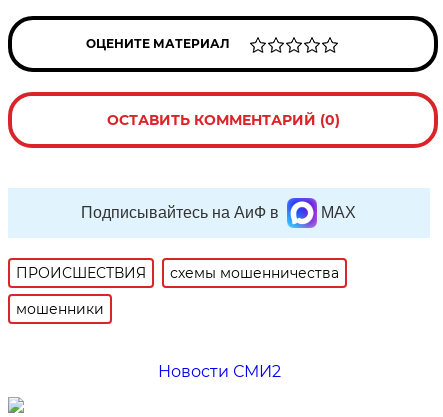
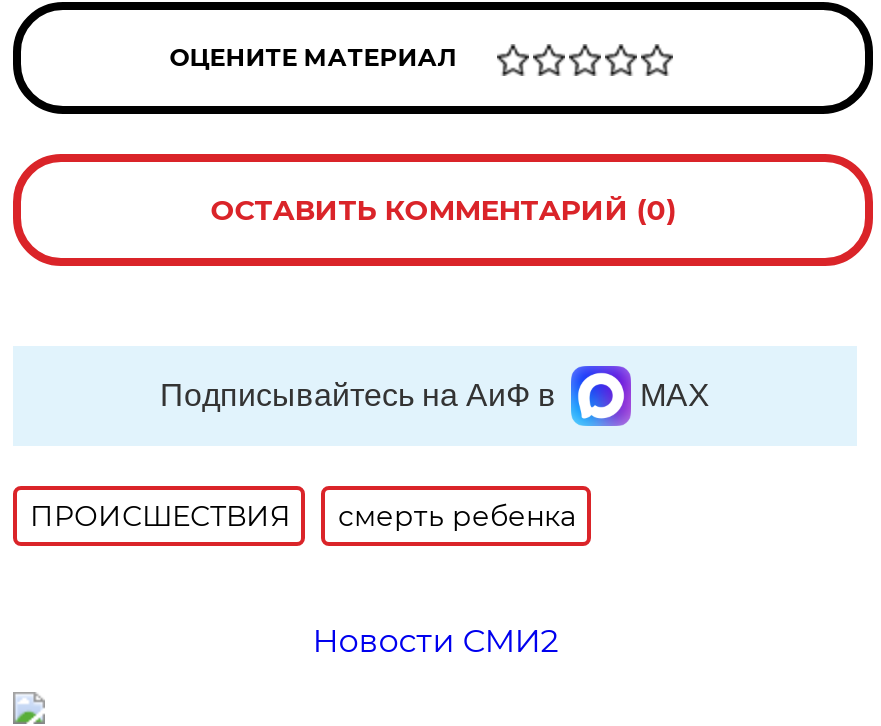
- схемы мошенничества
- мошенники
+ смерть ребенка
